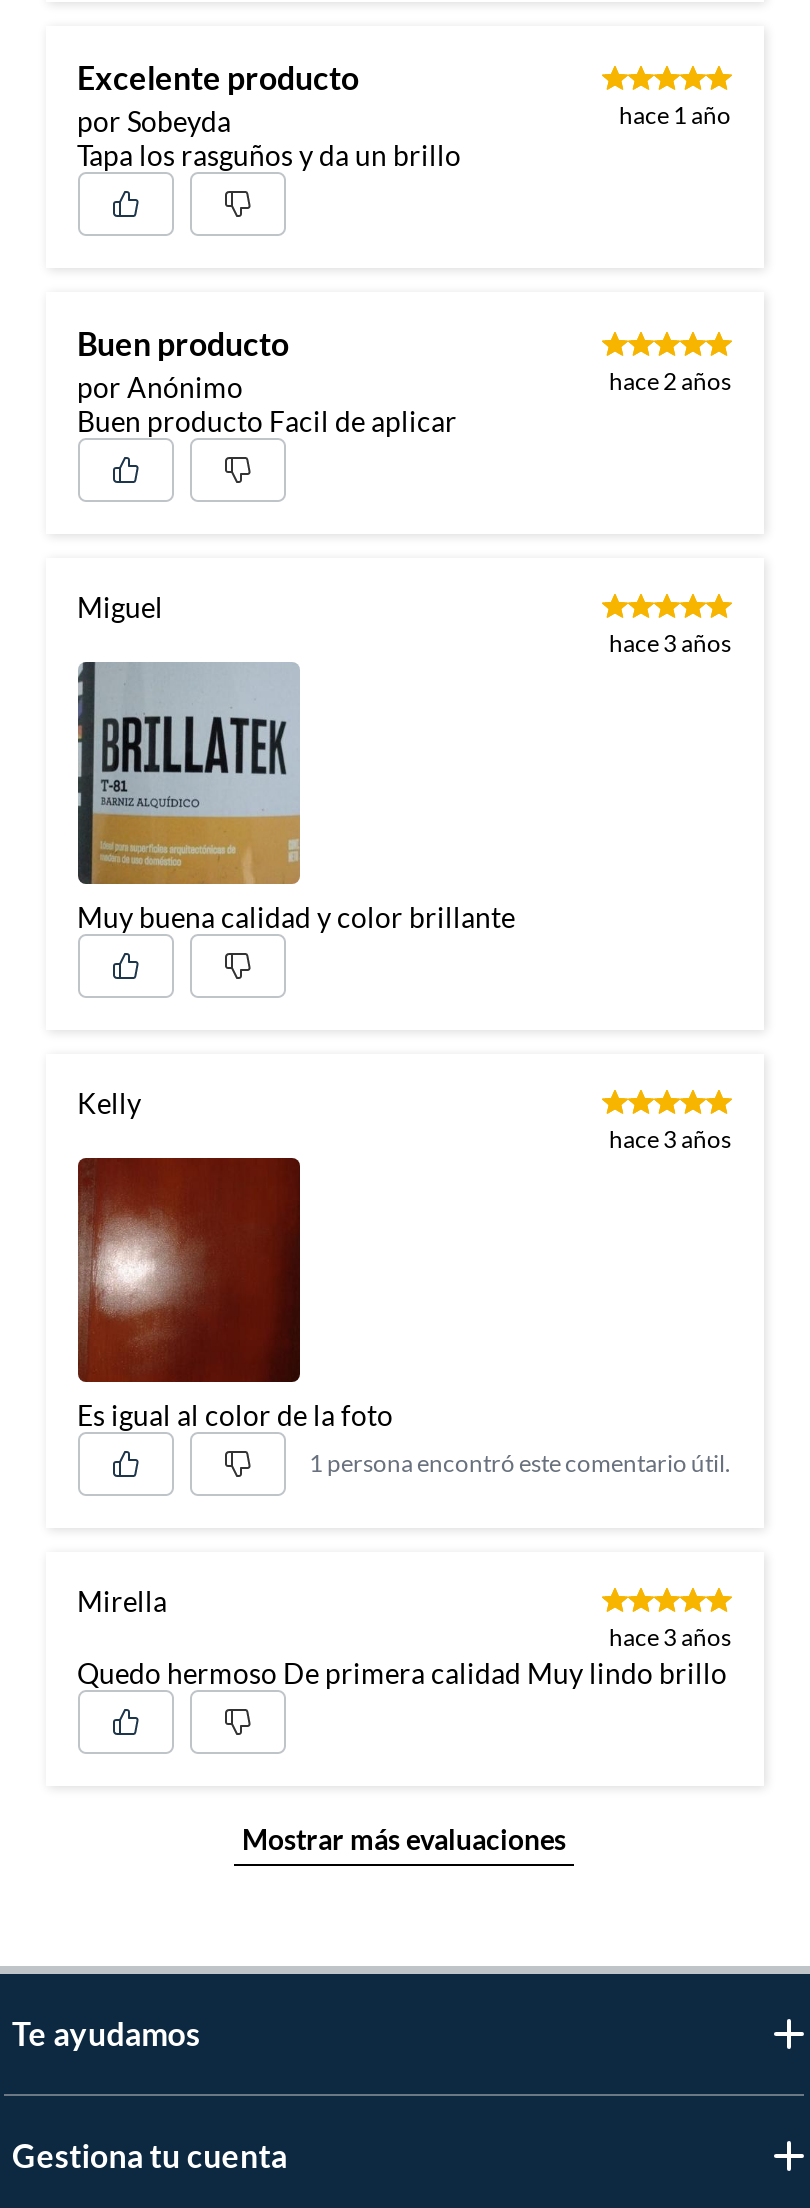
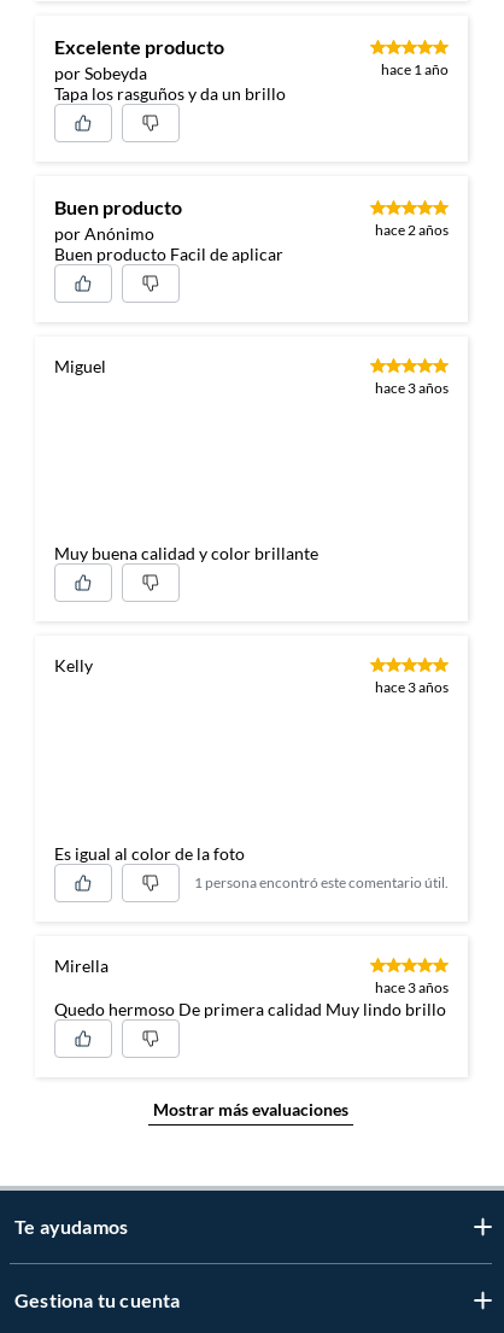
- [image]

- [image]
